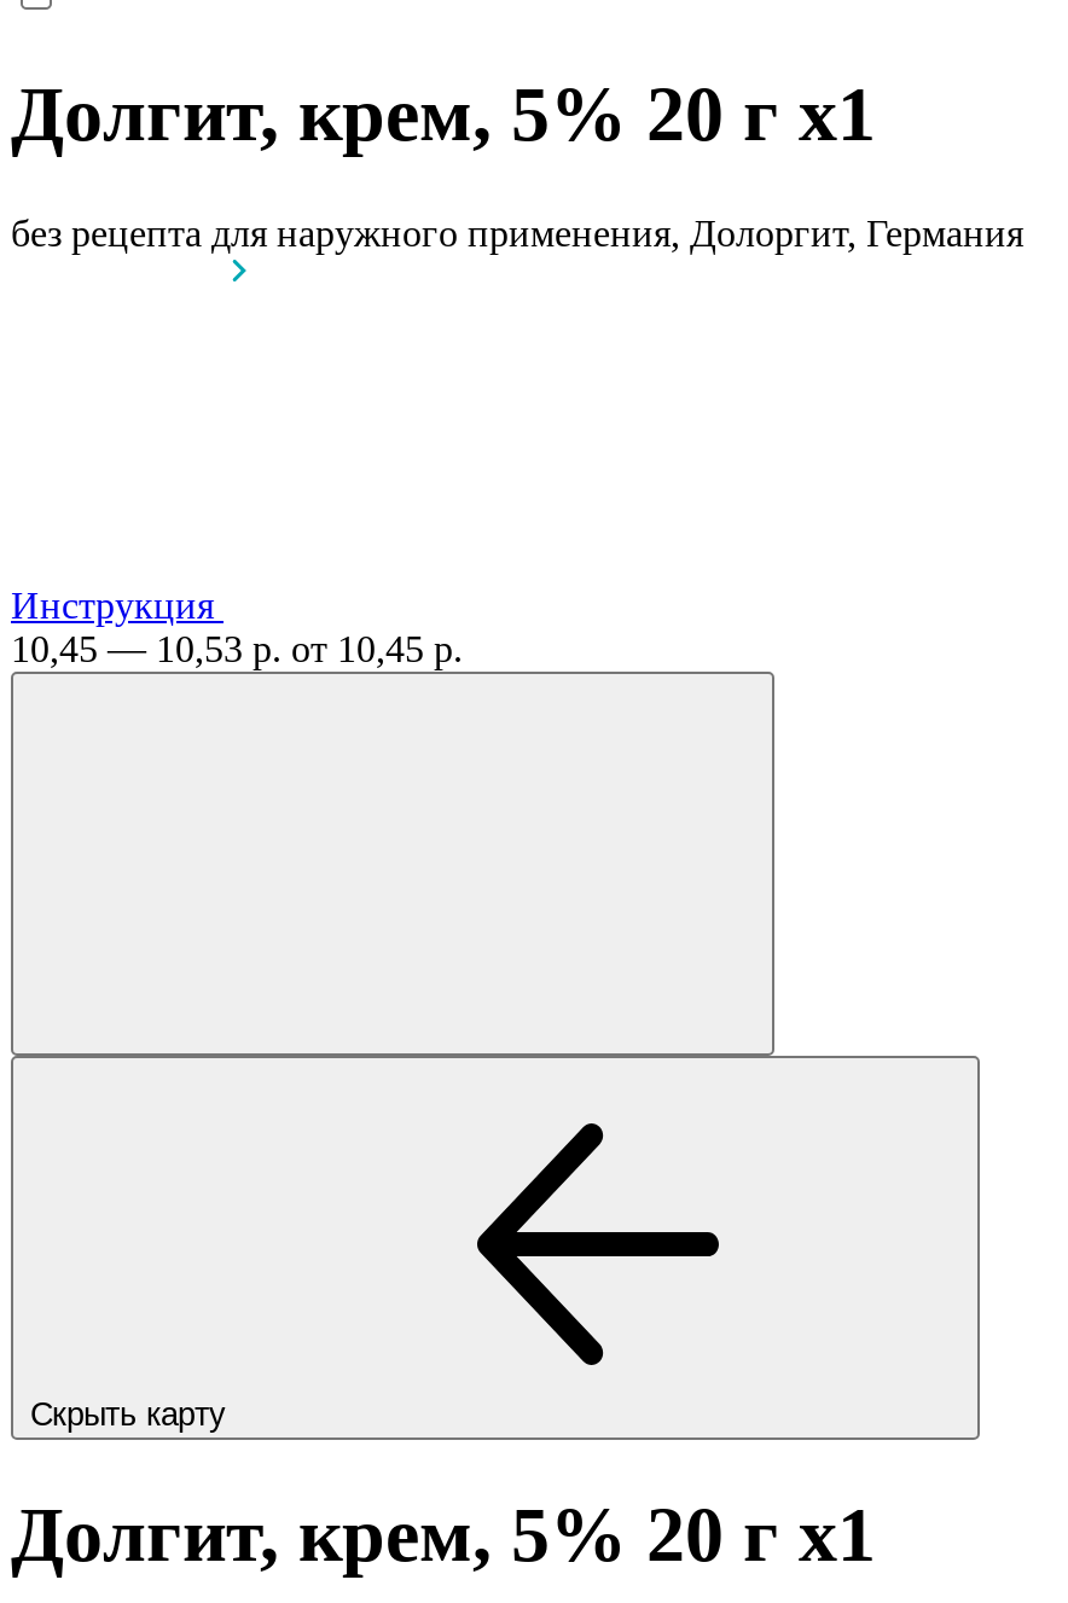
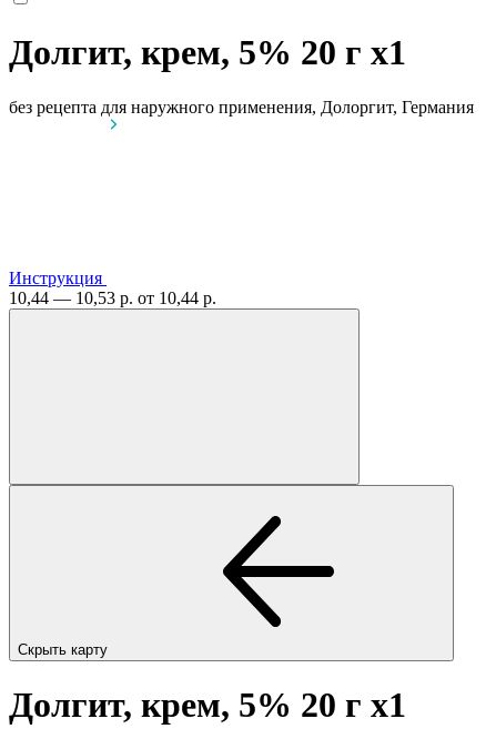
- 10,45 — 10,53 р. от 10,45 р.
+ 10,44 — 10,53 р. от 10,44 р.
